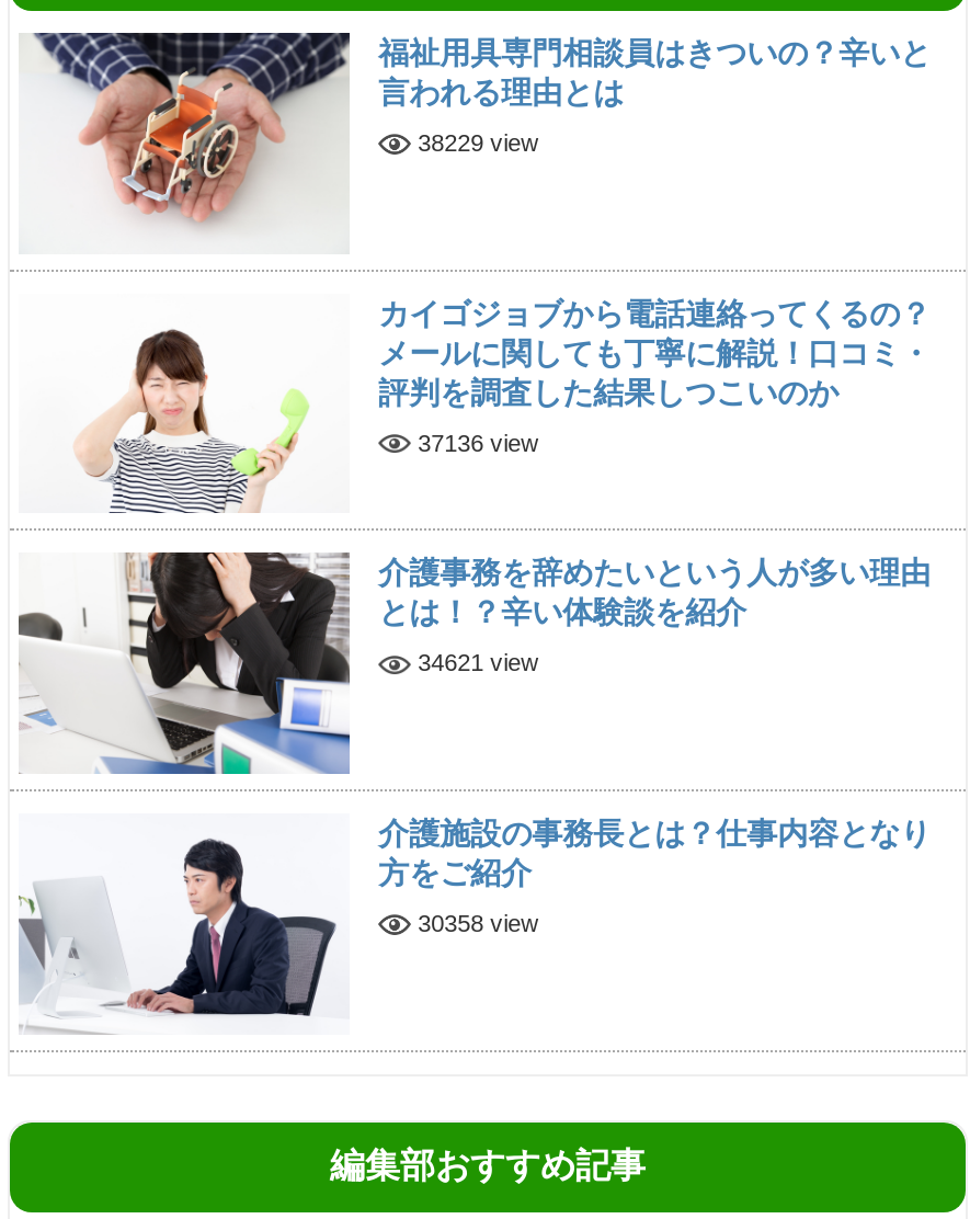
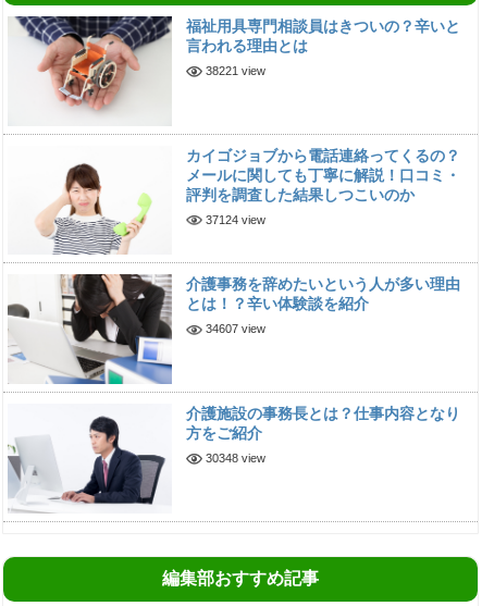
- 38229 view
+ 38221 view

- 37136 view
+ 37124 view

- 34621 view
+ 34607 view

- 30358 view
+ 30348 view
